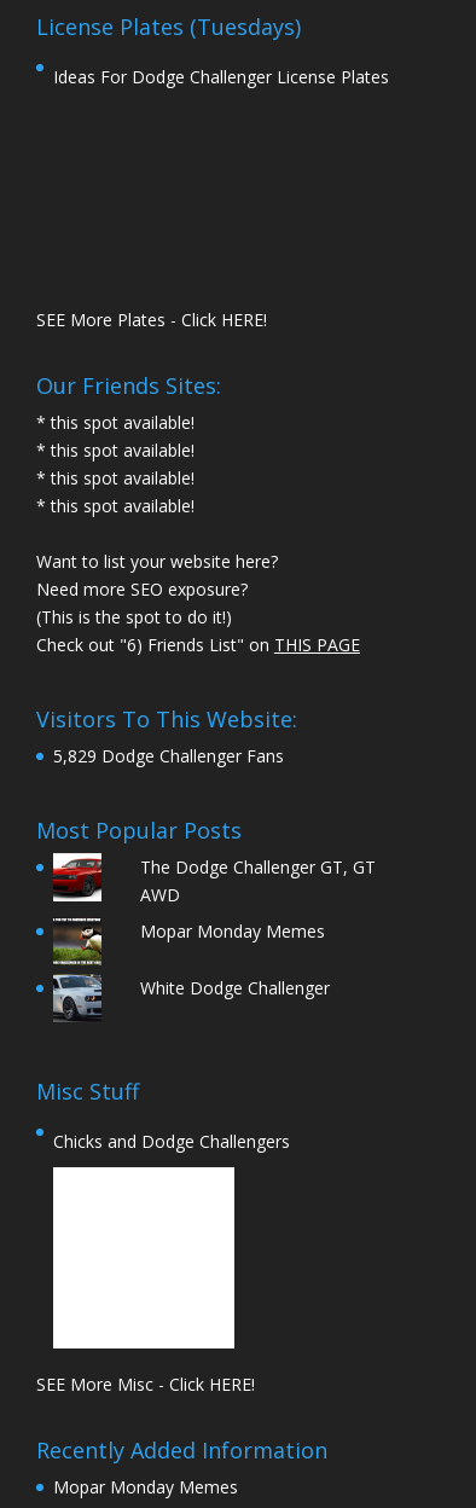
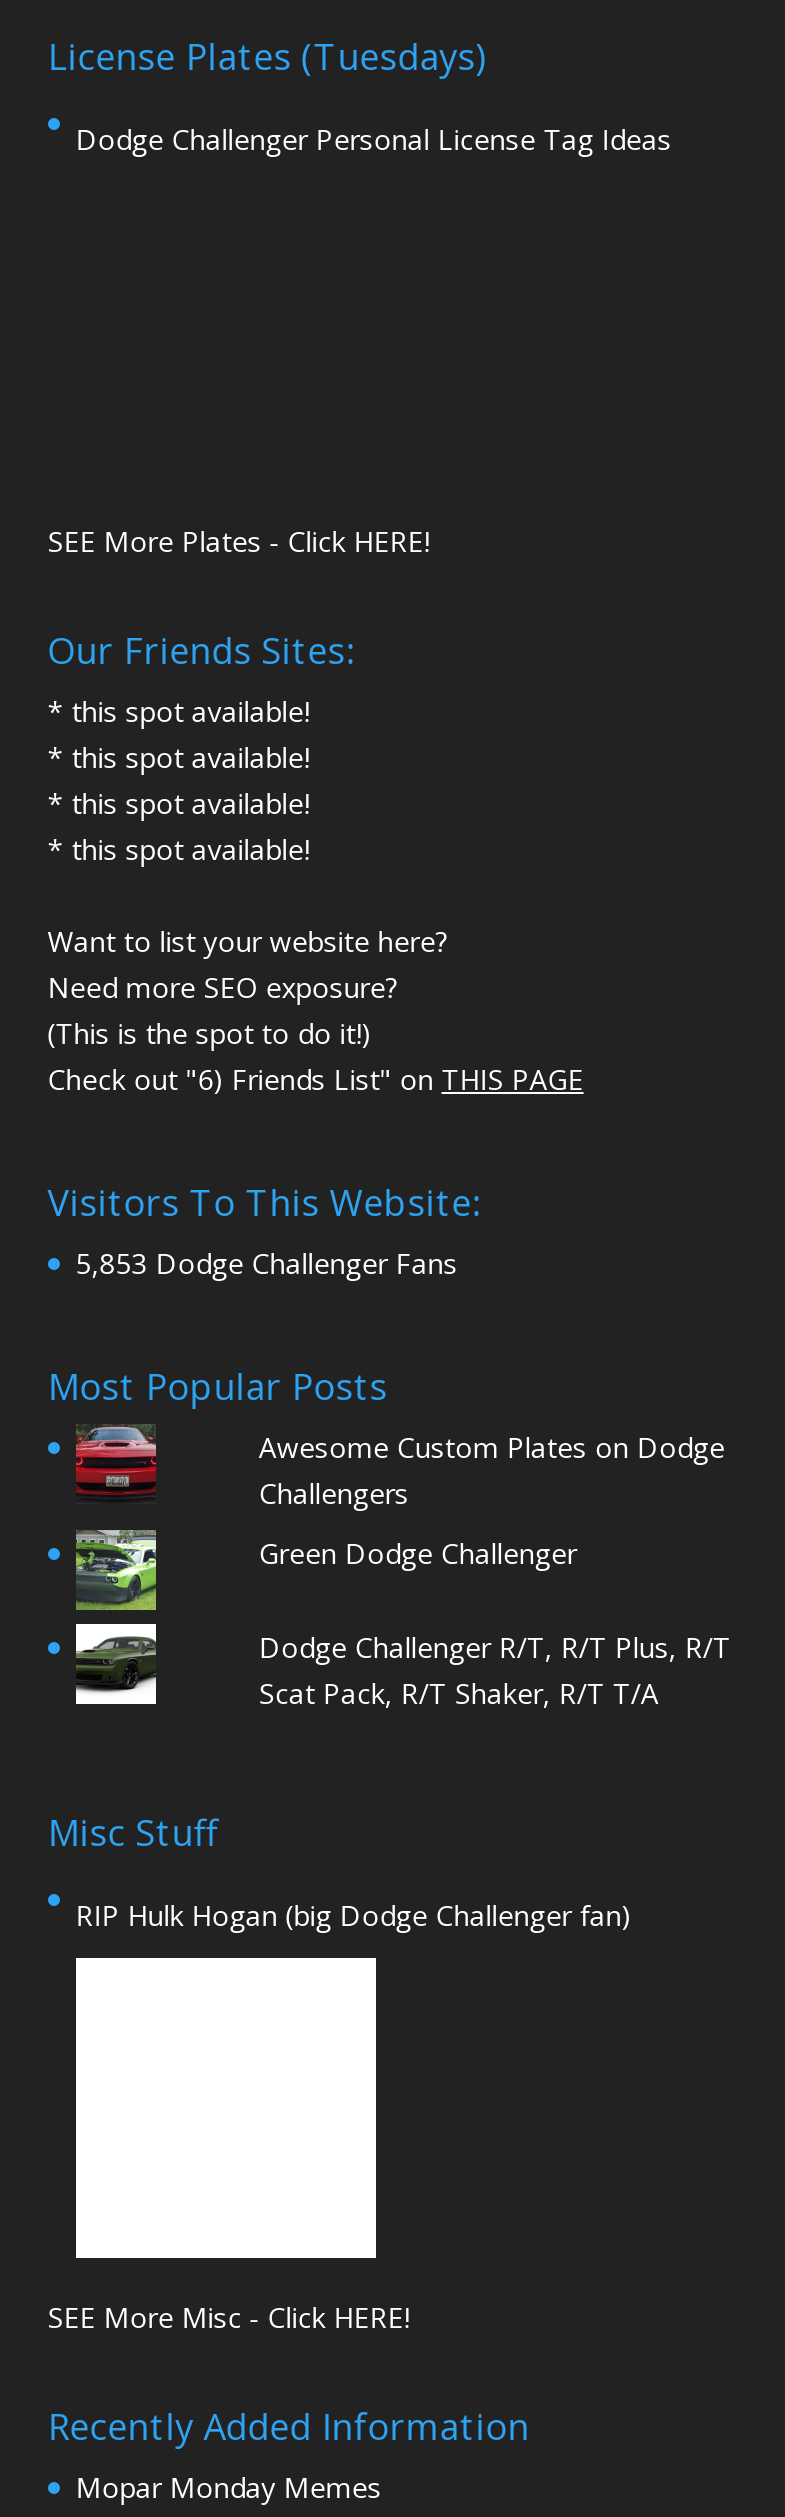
- Ideas For Dodge Challenger License Plates
+ Dodge Challenger Personal License Tag Ideas

- 5,829 Dodge Challenger Fans
+ 5,853 Dodge Challenger Fans

- [image]
+ [image]

- The Dodge Challenger GT, GT
- AWD
+ Awesome Custom Plates on Dodge
+ Challengers

- [image]
+ [image]

- Mopar Monday Memes
+ Green Dodge Challenger

- [image]
+ [image]

- White Dodge Challenger
+ Dodge Challenger R/T, R/T Plus, R/T
+ Scat Pack, R/T Shaker, R/T T/A

- Chicks and Dodge Challengers
+ RIP Hulk Hogan (big Dodge Challenger fan)
